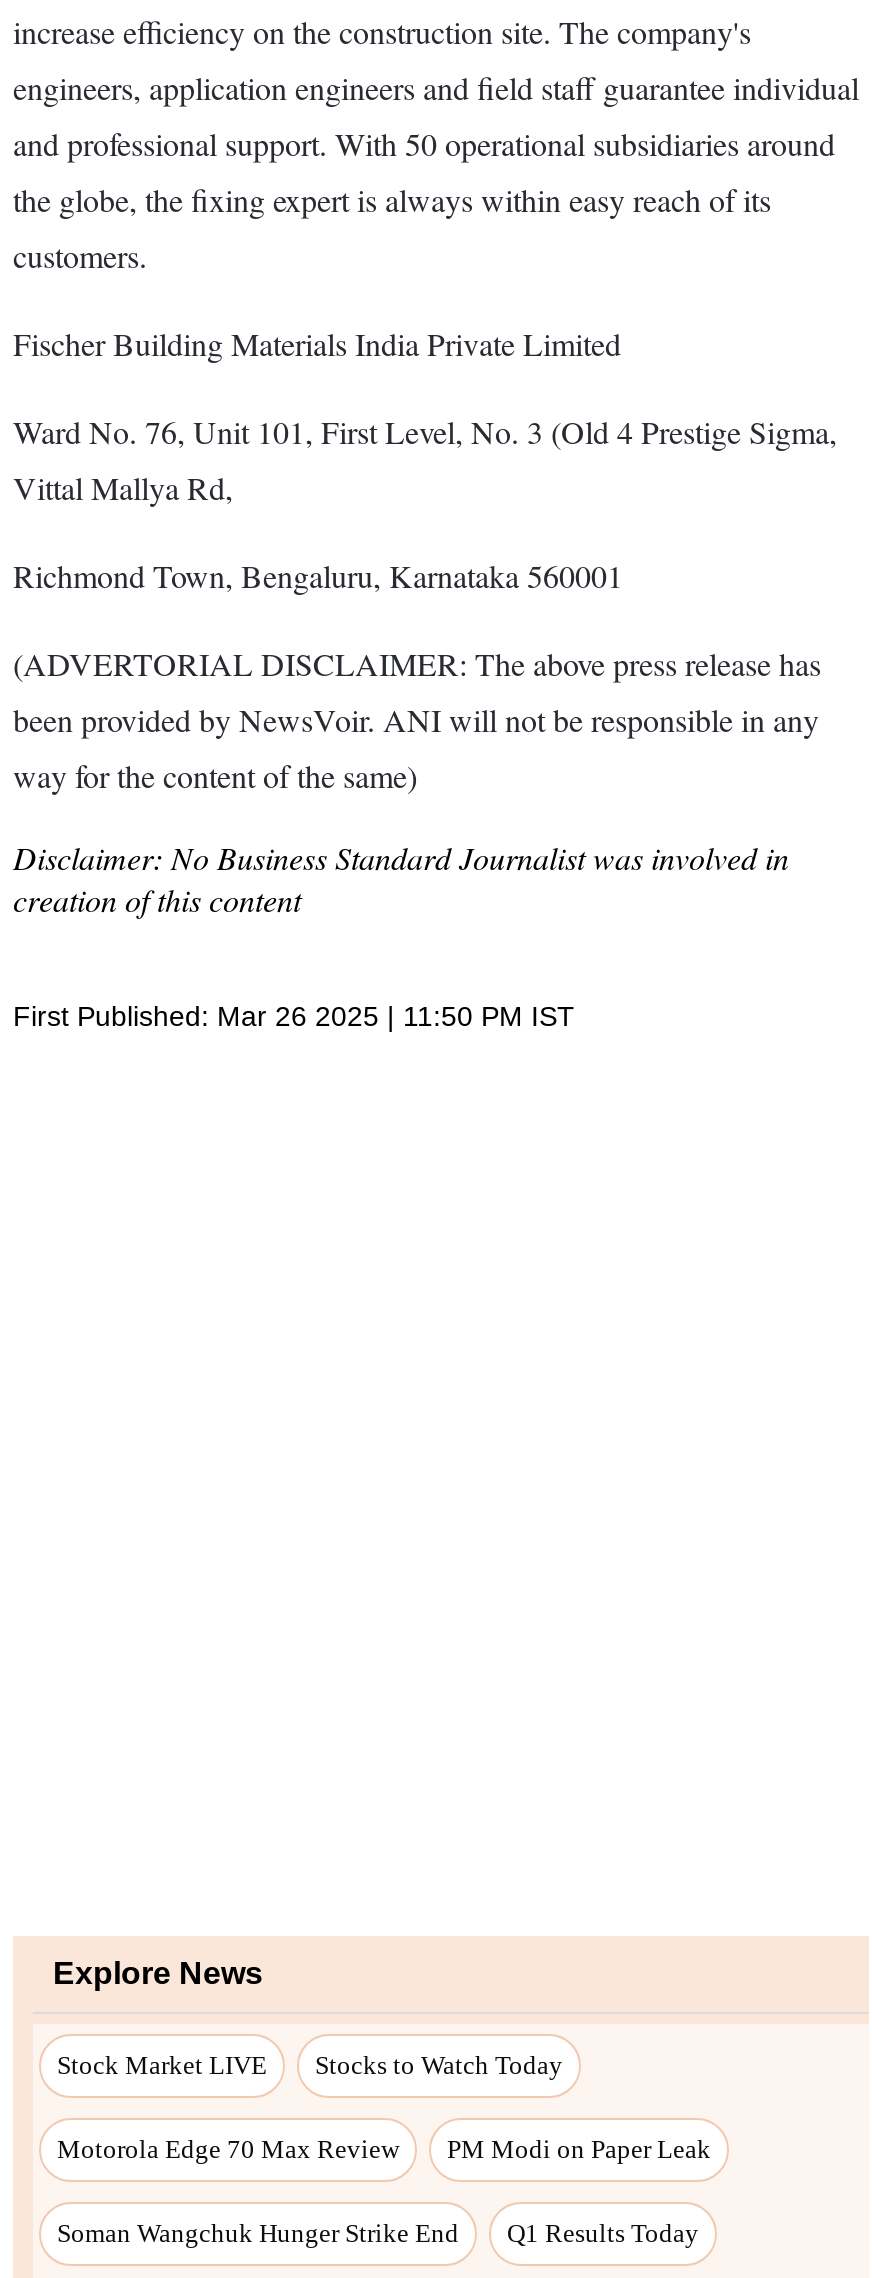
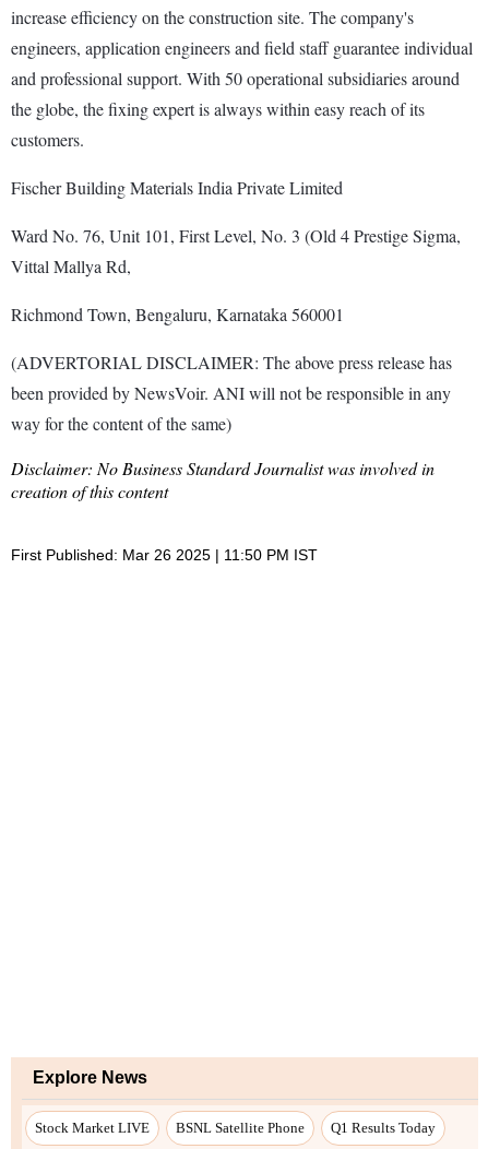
- Stocks to Watch Today
- Motorola Edge 70 Max Review
- PM Modi on Paper Leak
- Soman Wangchuk Hunger Strike End
+ BSNL Satellite Phone
